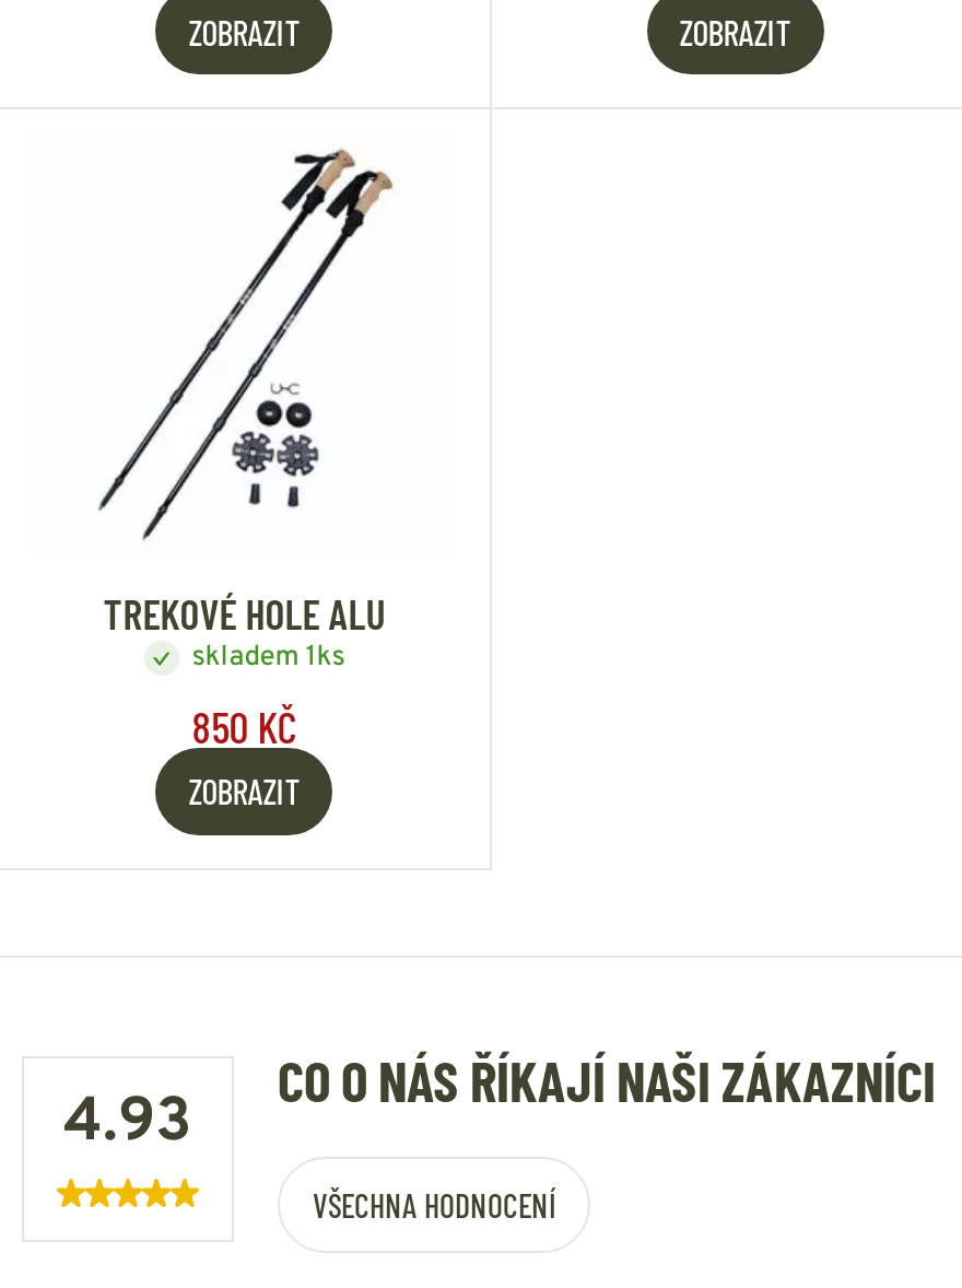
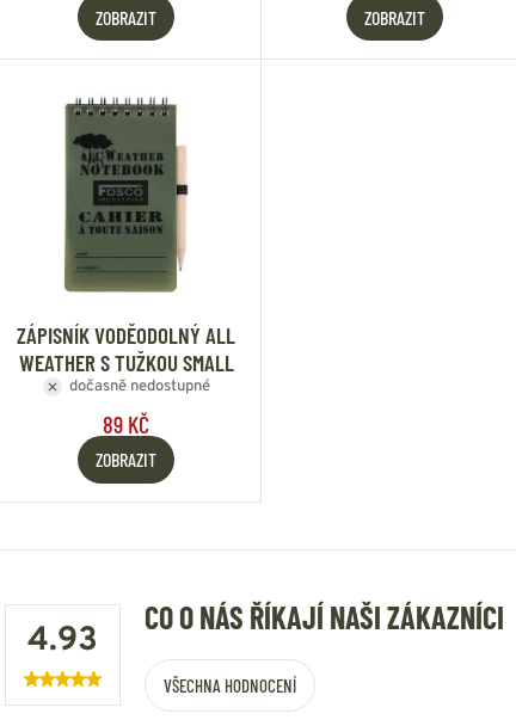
- [image]
- TREKOVÉ HOLE ALU
- skladem 1ks
+ [image]
+ ZÁPISNÍK VODĚODOLNÝ ALL
+ WEATHER S TUŽKOU SMALL
+ dočasně nedostupné

- 850 KČ
+ 89 KČ
